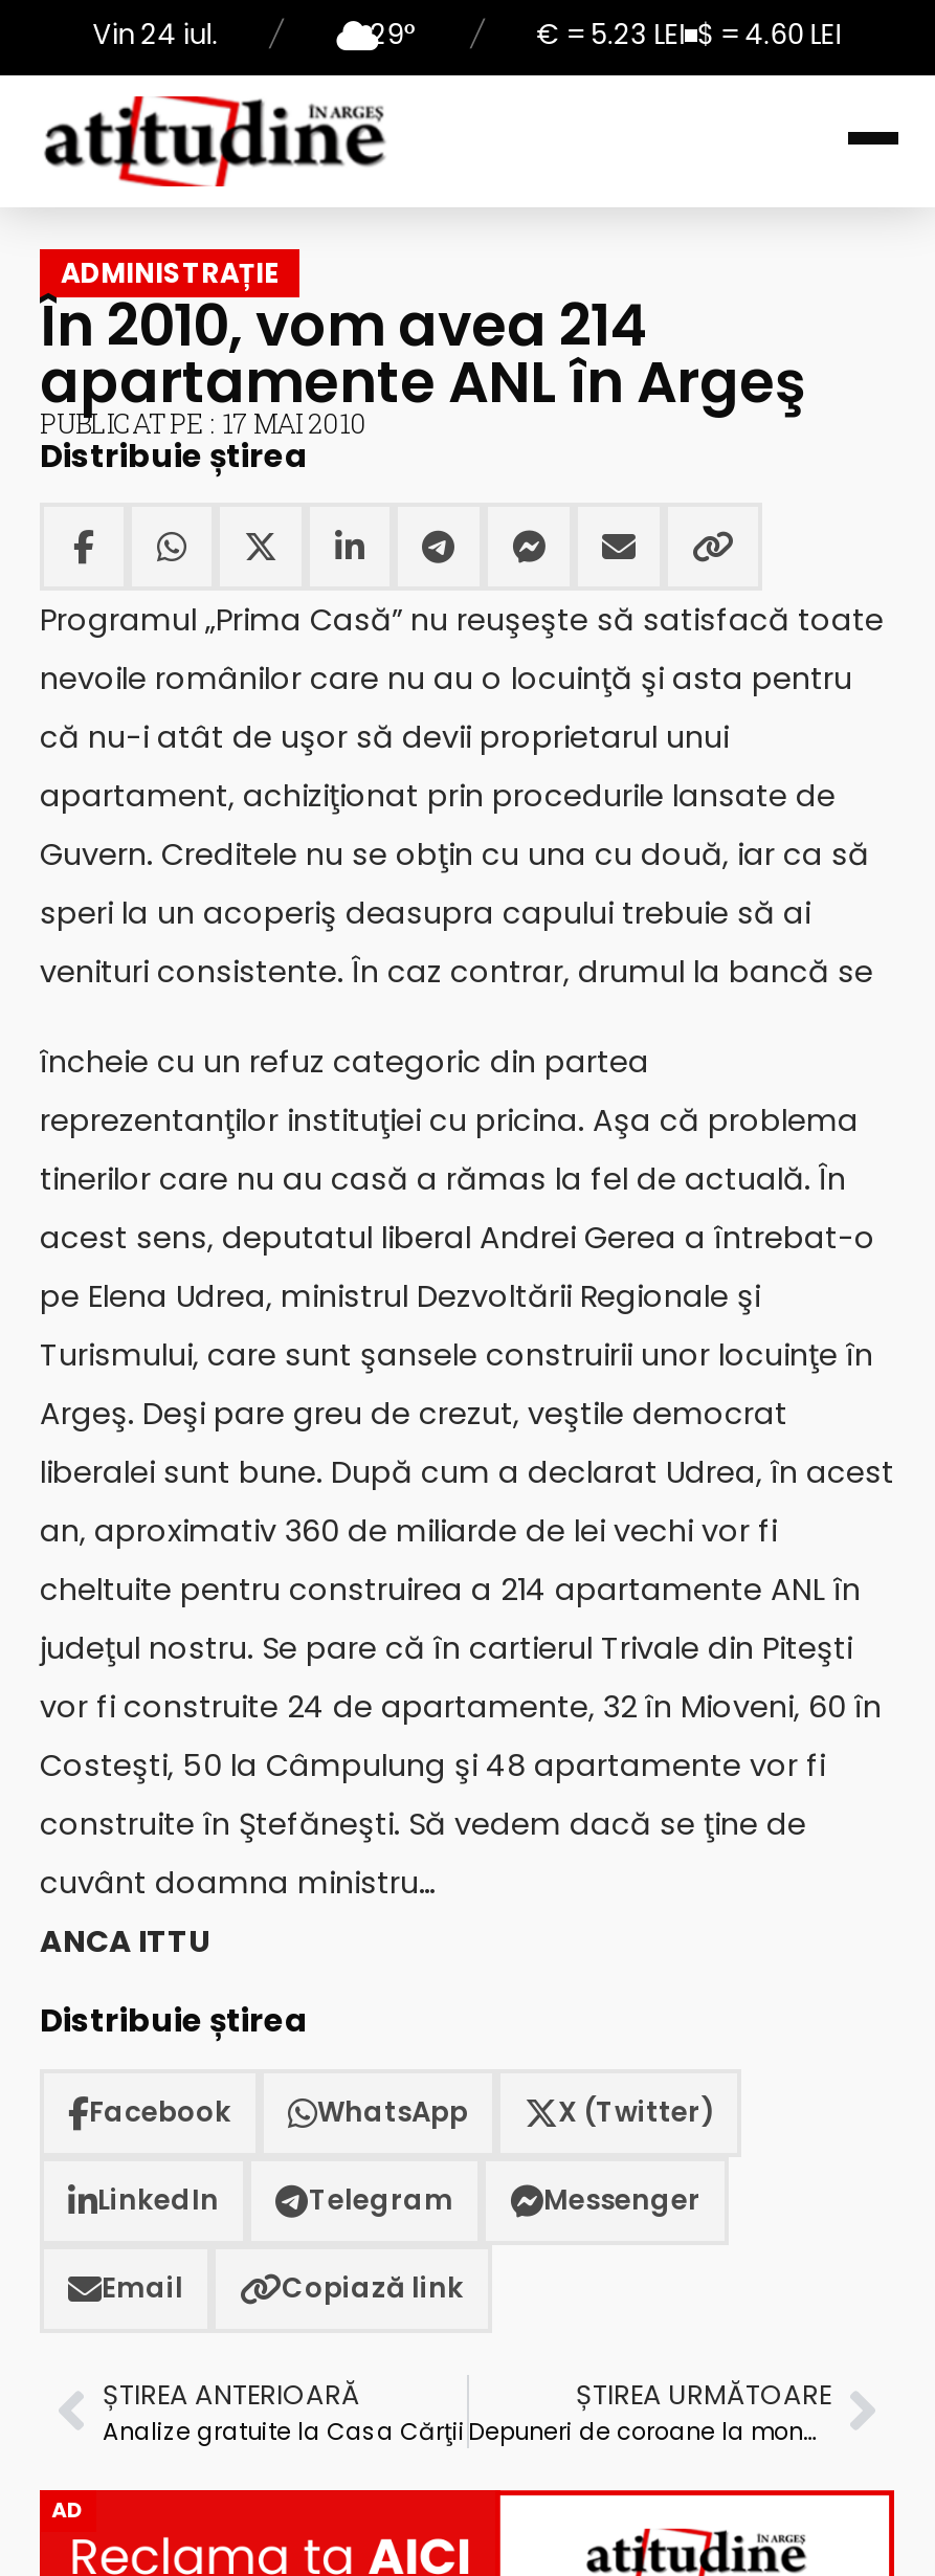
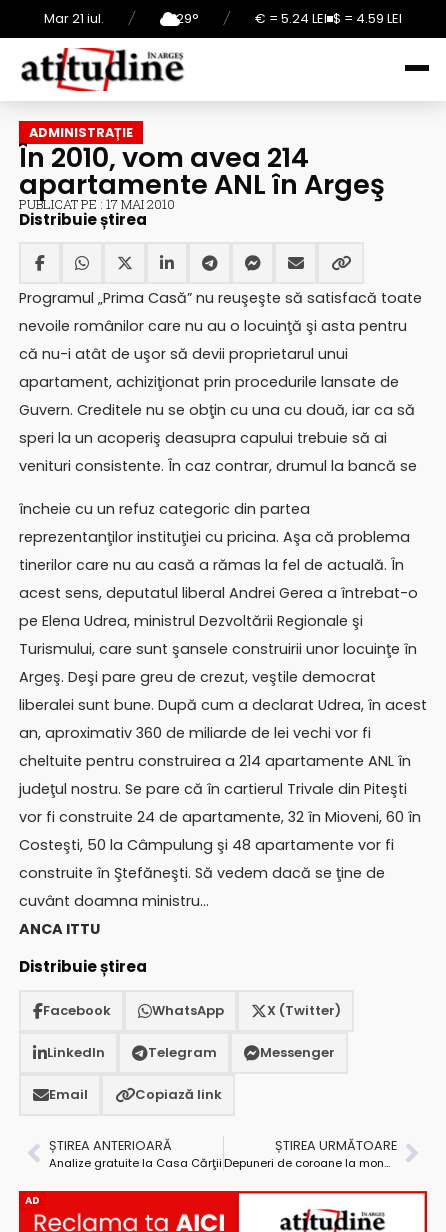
- Vin 24 iul.
+ Mar 21 iul.

- € = 5.23 LEI $ = 4.60 LEI
+ € = 5.24 LEI $ = 4.59 LEI
